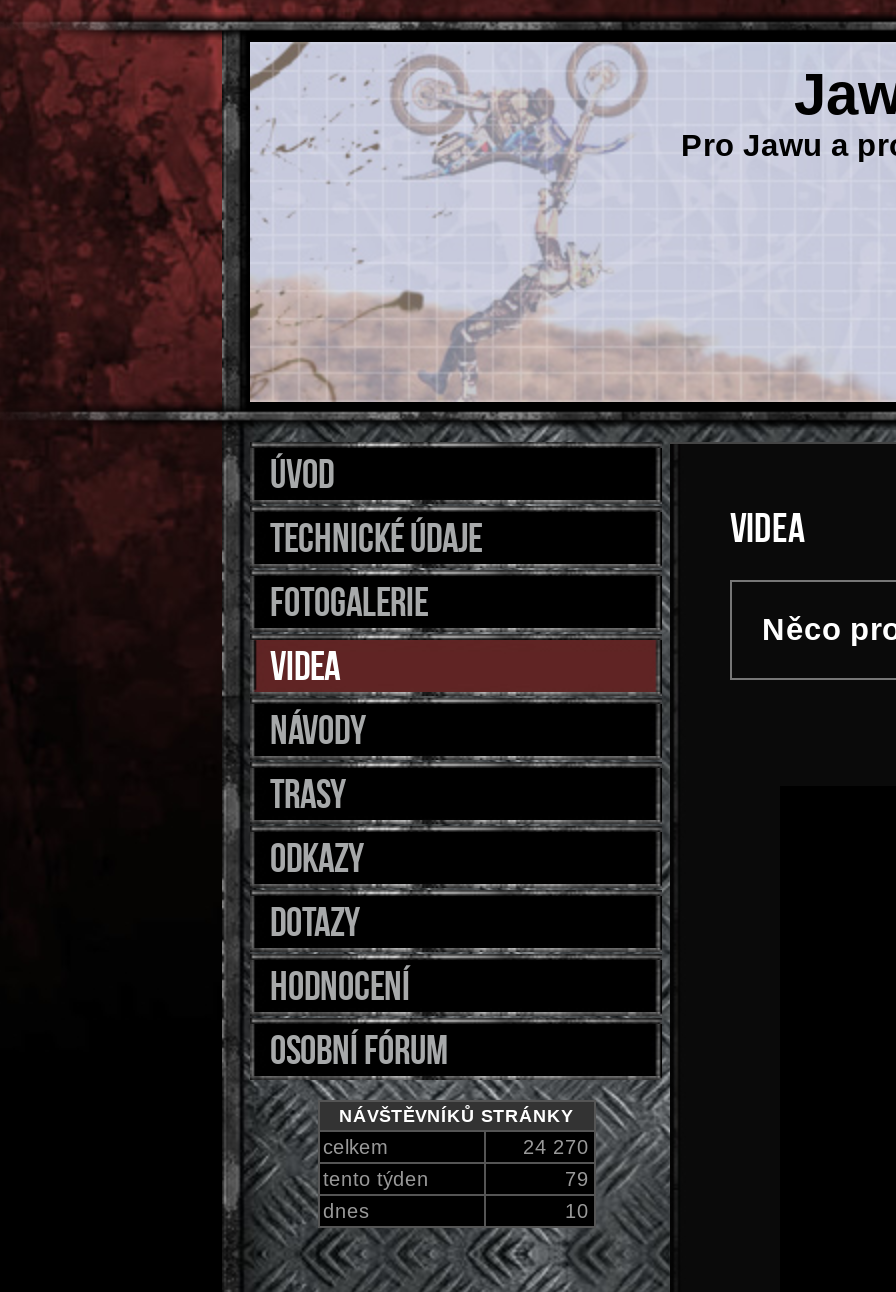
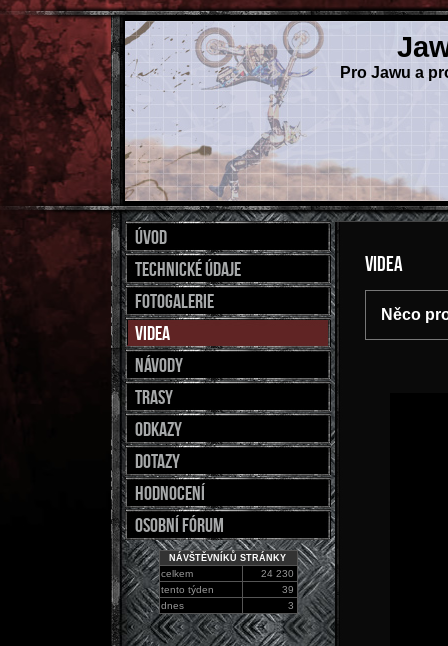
- 24 270
+ 24 230

- 79
+ 39

- 10
+ 3
